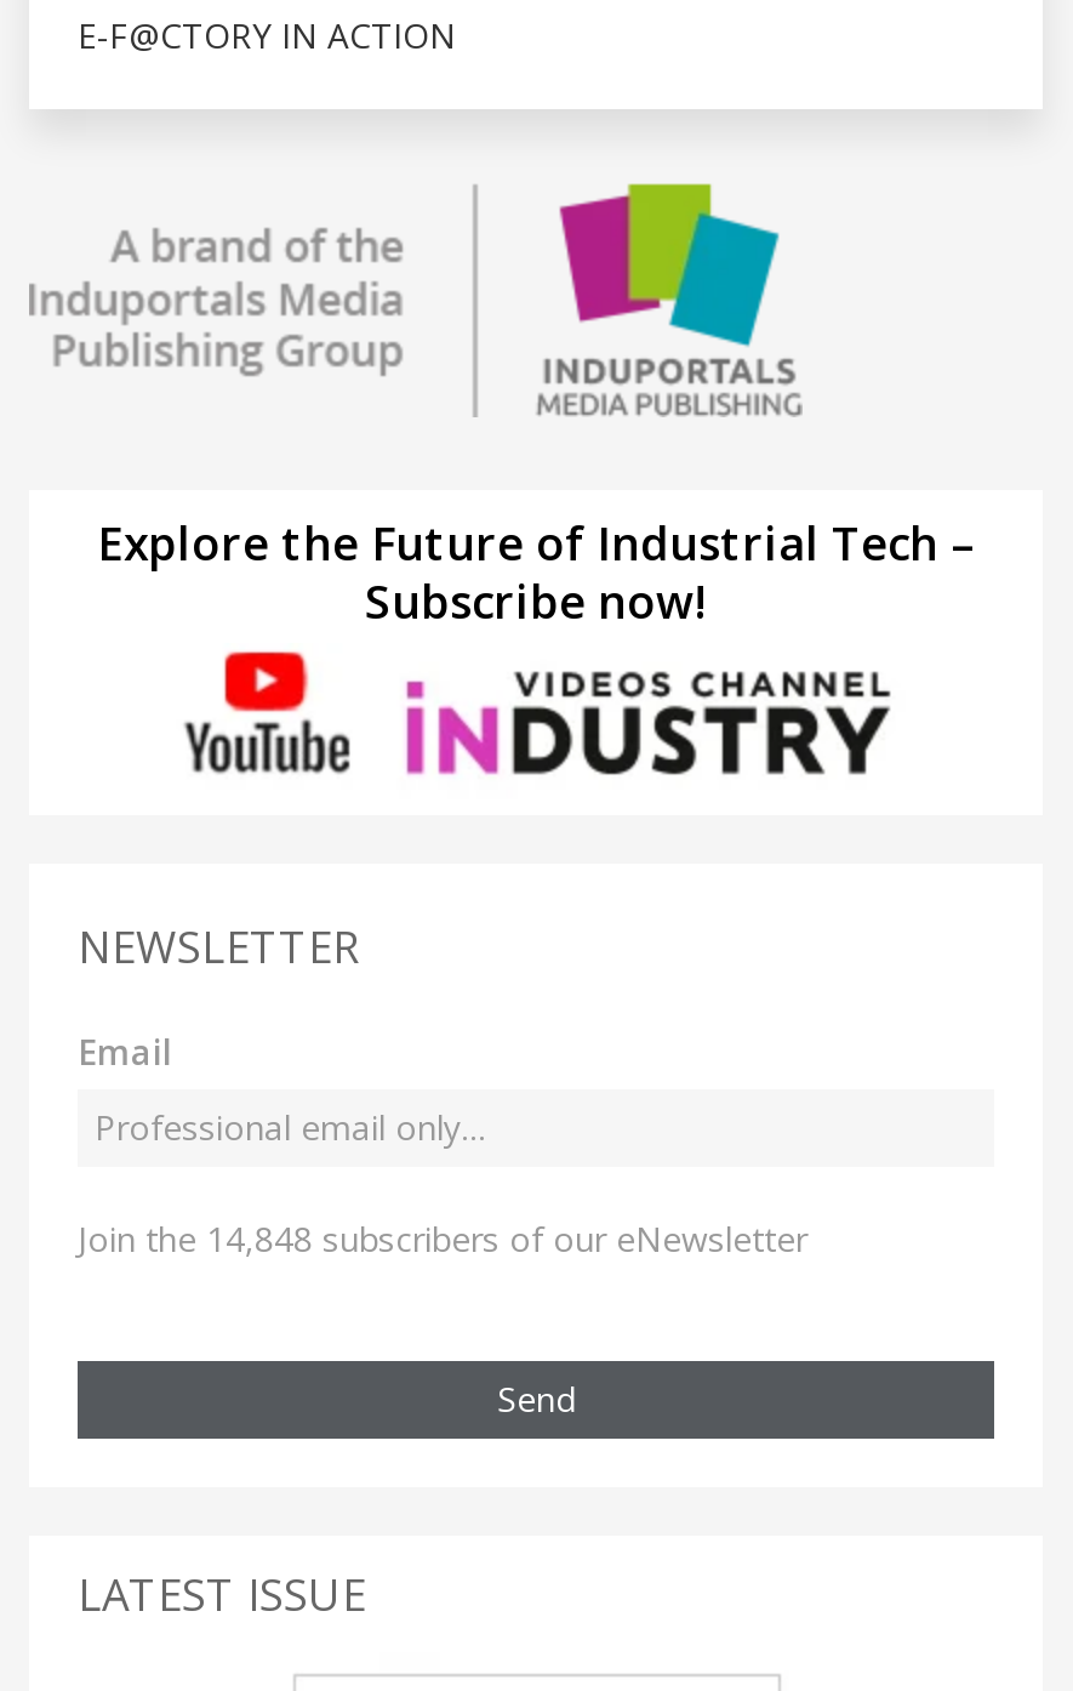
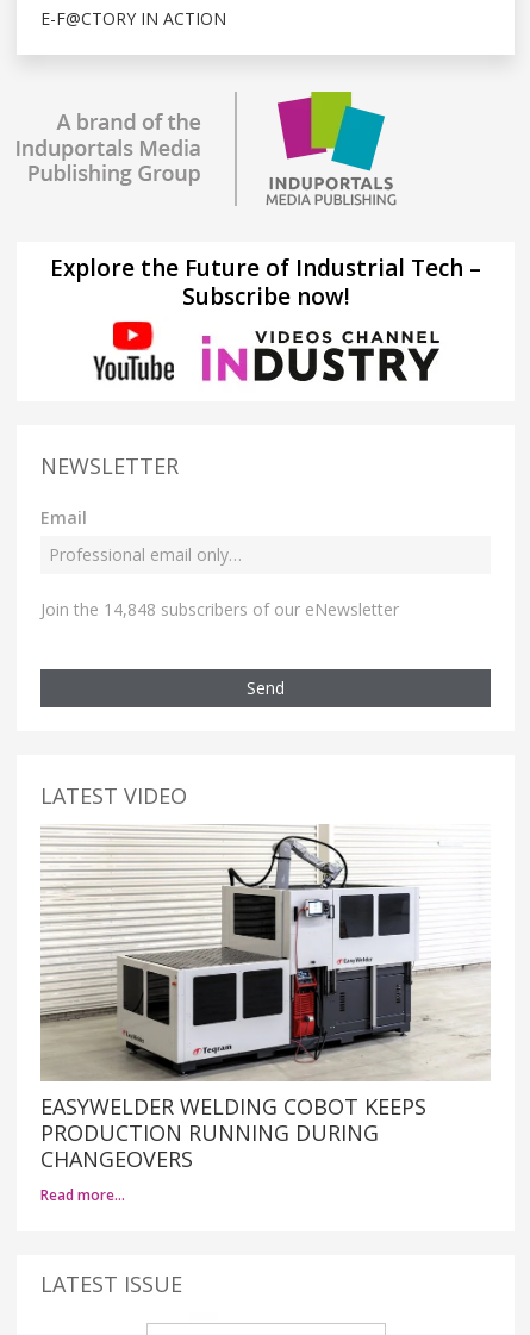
+ [image]
+ EASYWELDER WELDING COBOT KEEPS
+ PRODUCTION RUNNING DURING
+ CHANGEOVERS
+ Read more…

+ LATEST VIDEO
